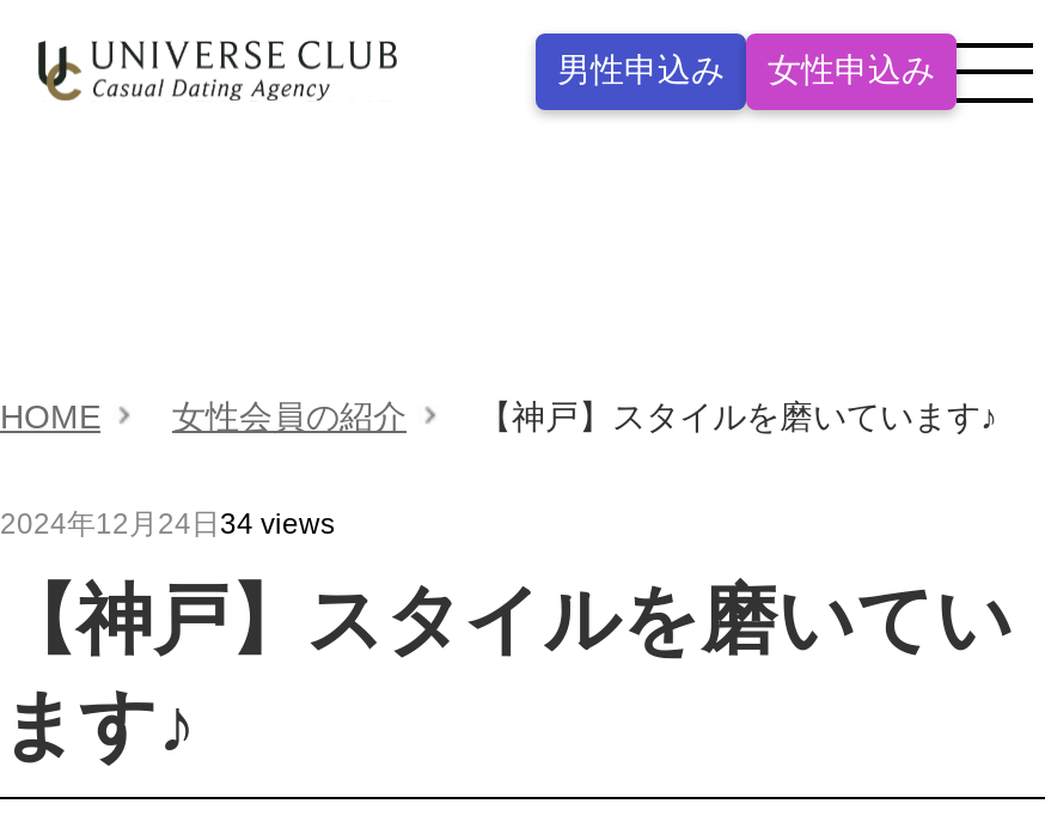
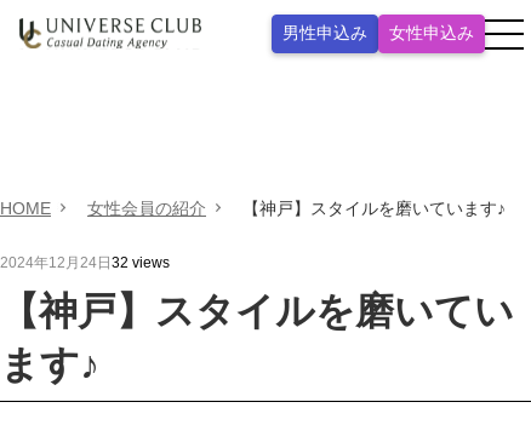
- 2024年12月24日 34 views
+ 2024年12月24日 32 views
